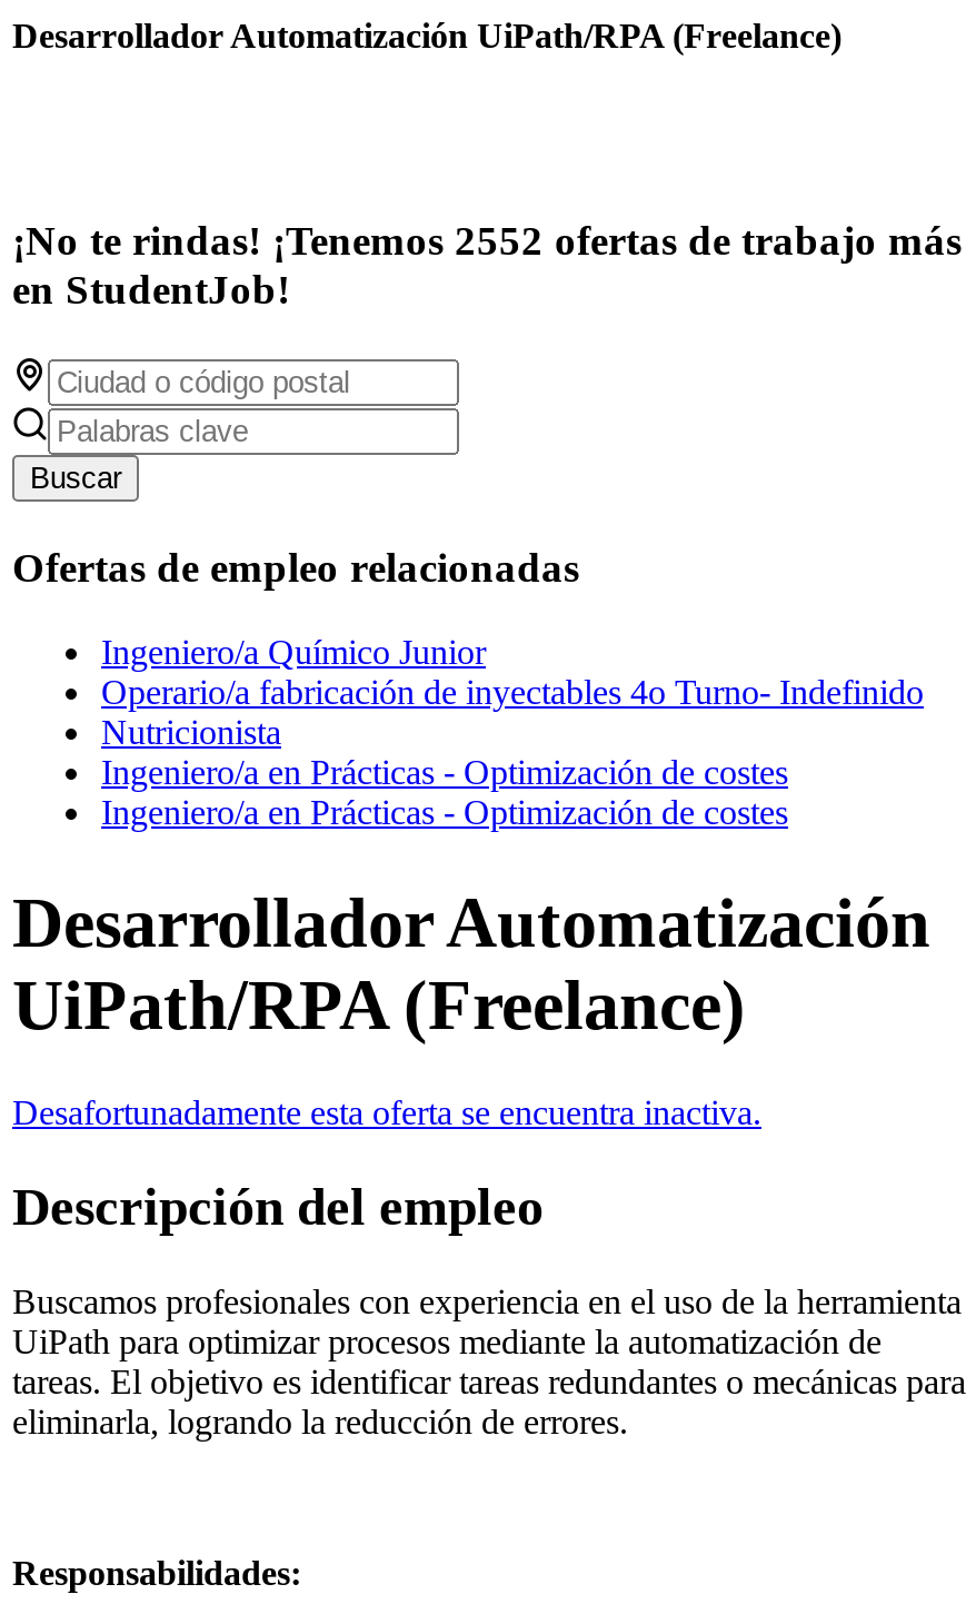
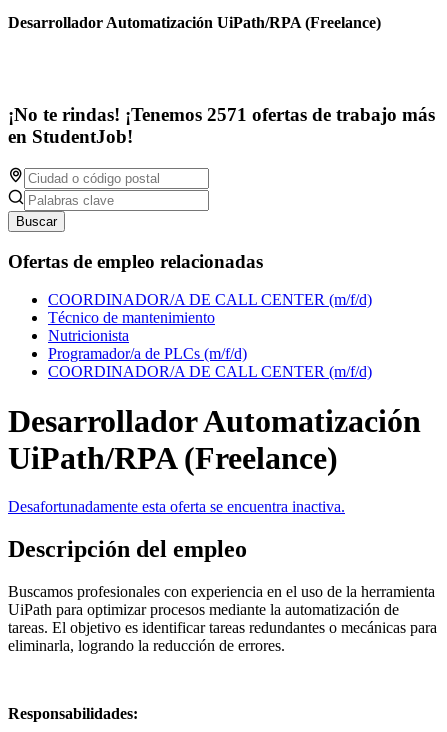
- ¡No te rindas! ¡Tenemos 2552 ofertas de trabajo más
+ ¡No te rindas! ¡Tenemos 2571 ofertas de trabajo más

- Ingeniero/a Químico Junior
- Operario/a fabricación de inyectables 4o Turno- Indefinido
+ COORDINADOR/A DE CALL CENTER (m/f/d)
+ Técnico de mantenimiento

- Ingeniero/a en Prácticas - Optimización de costes
- Ingeniero/a en Prácticas - Optimización de costes
+ Programador/a de PLCs (m/f/d)
+ COORDINADOR/A DE CALL CENTER (m/f/d)
